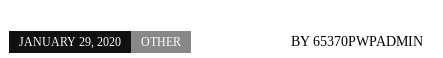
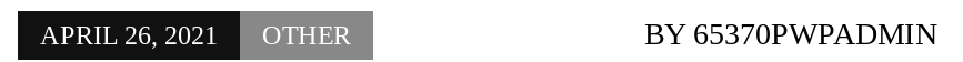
- JANUARY 29, 2020 OTHER
+ APRIL 26, 2021 OTHER
